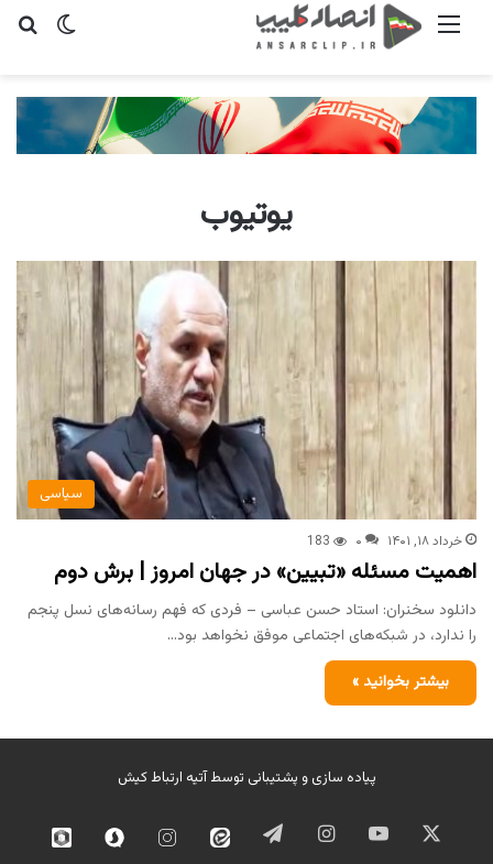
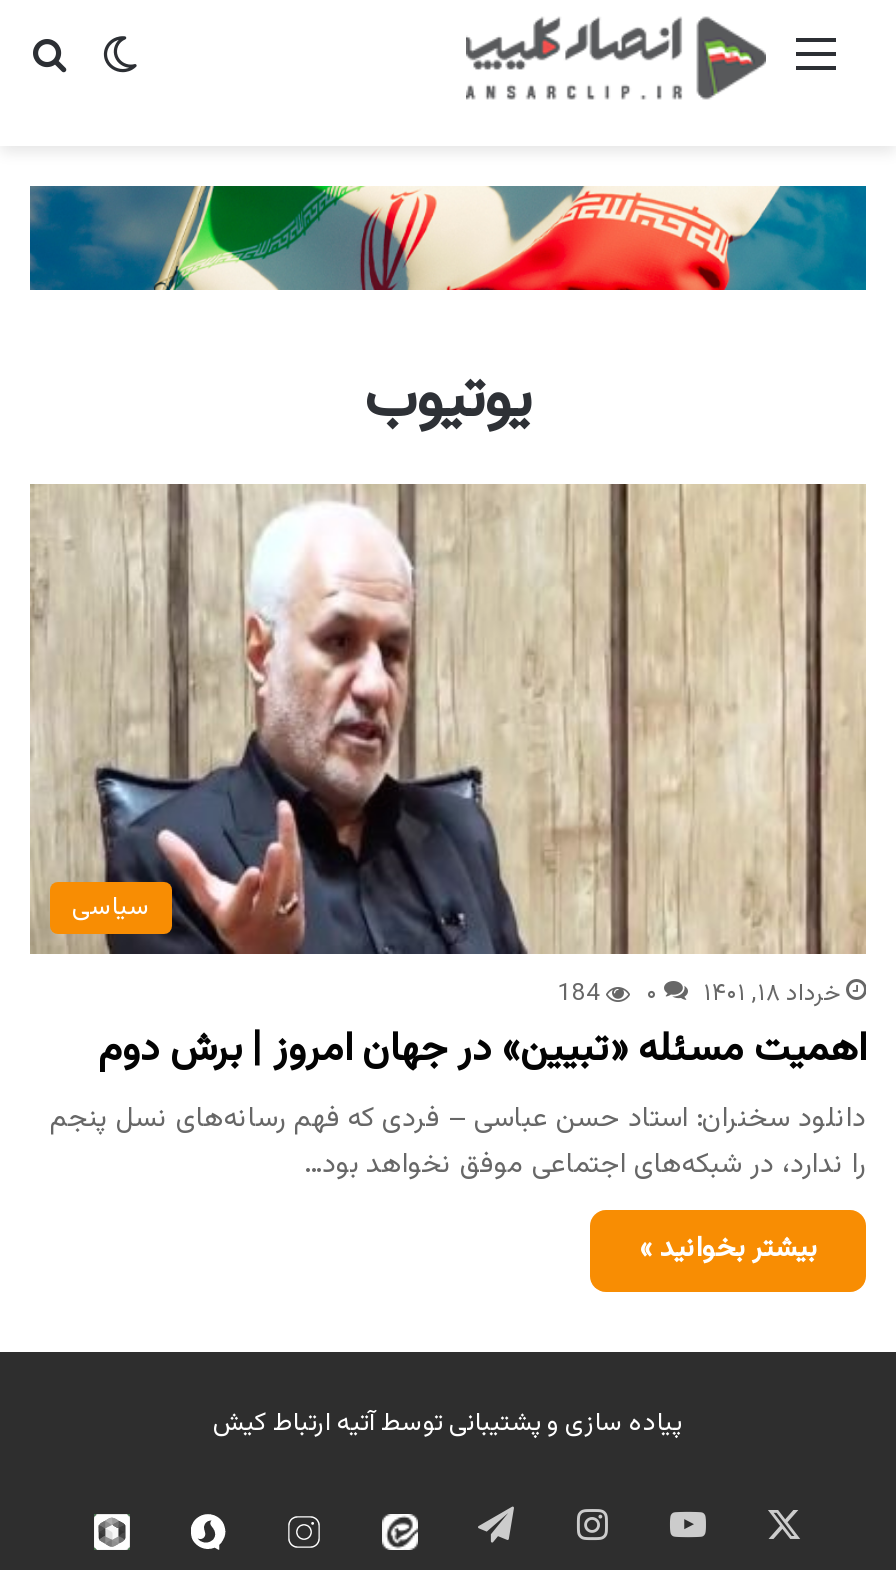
- 183
+ 184
